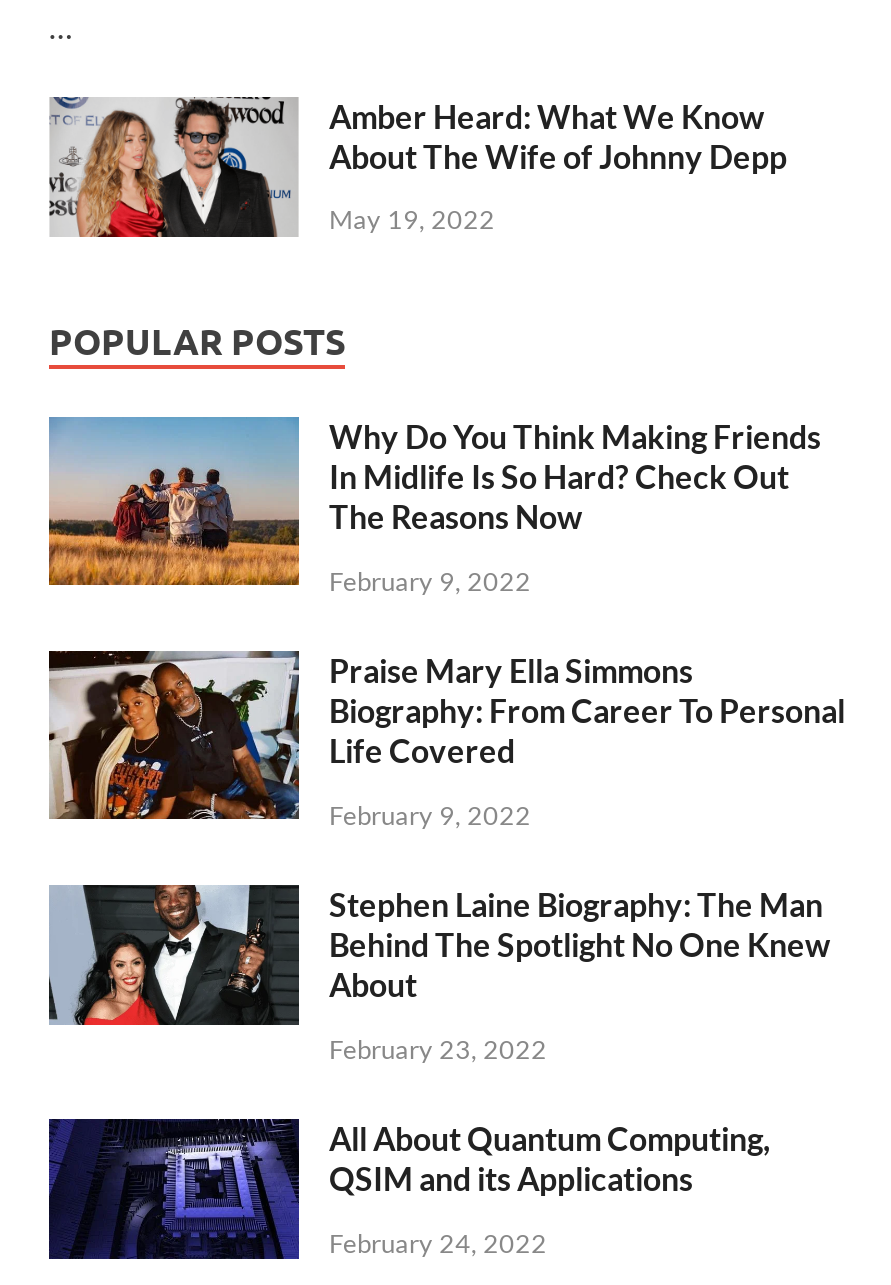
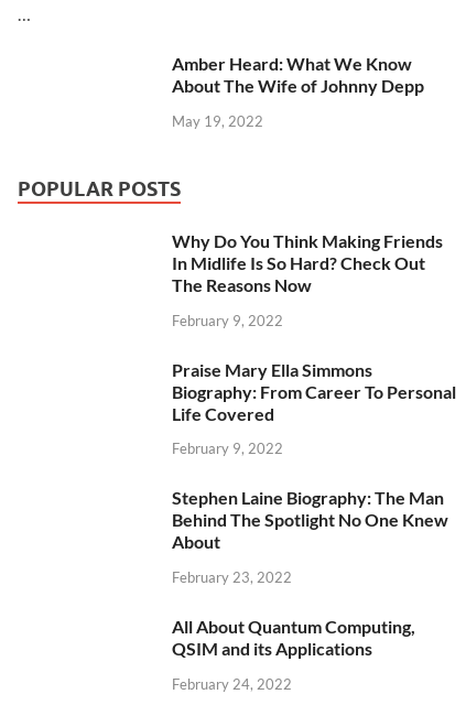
- [image]

- [image]

- [image]

- [image]

- [image]
